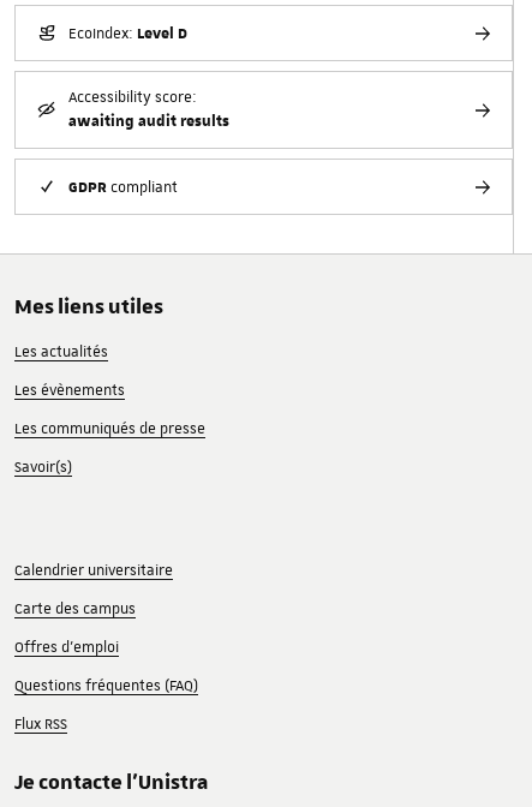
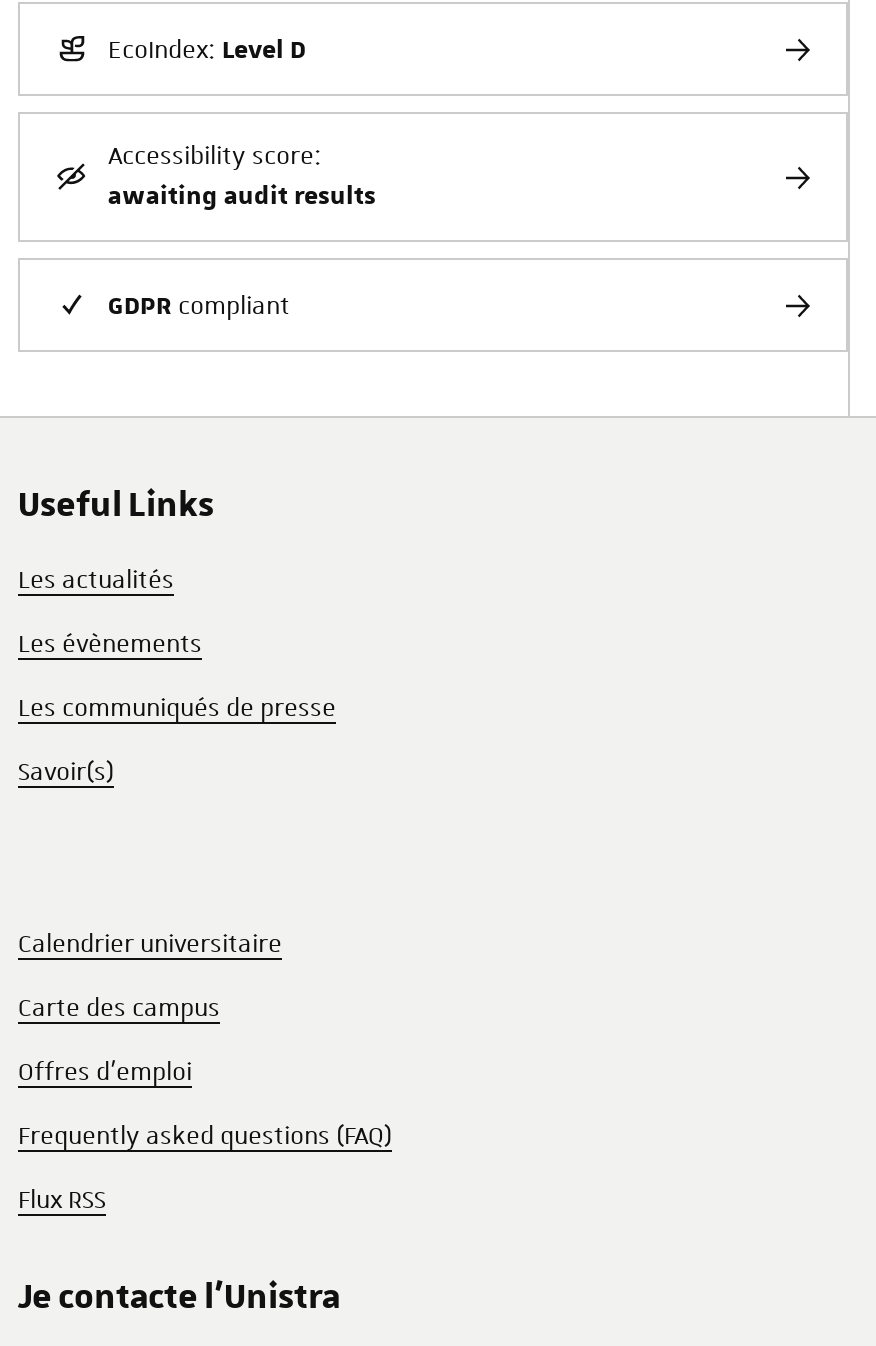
- Mes liens utiles
+ Useful Links

- Questions fréquentes (FAQ)
+ Frequently asked questions (FAQ)
